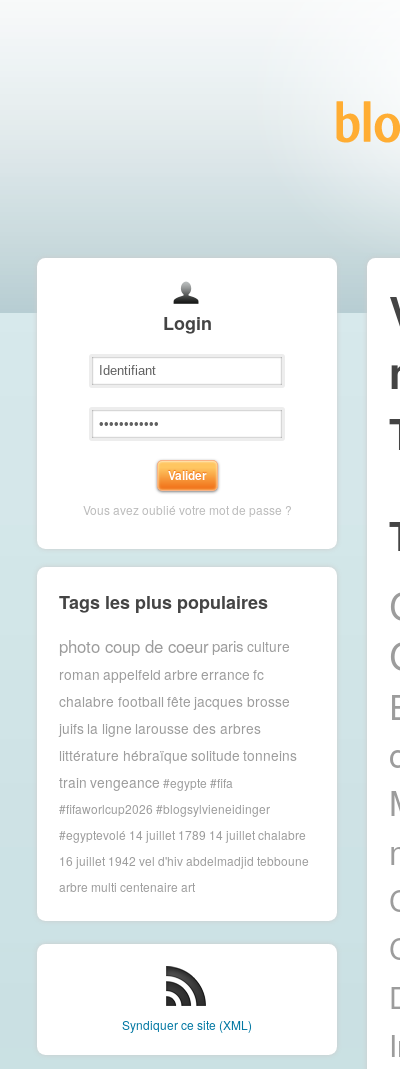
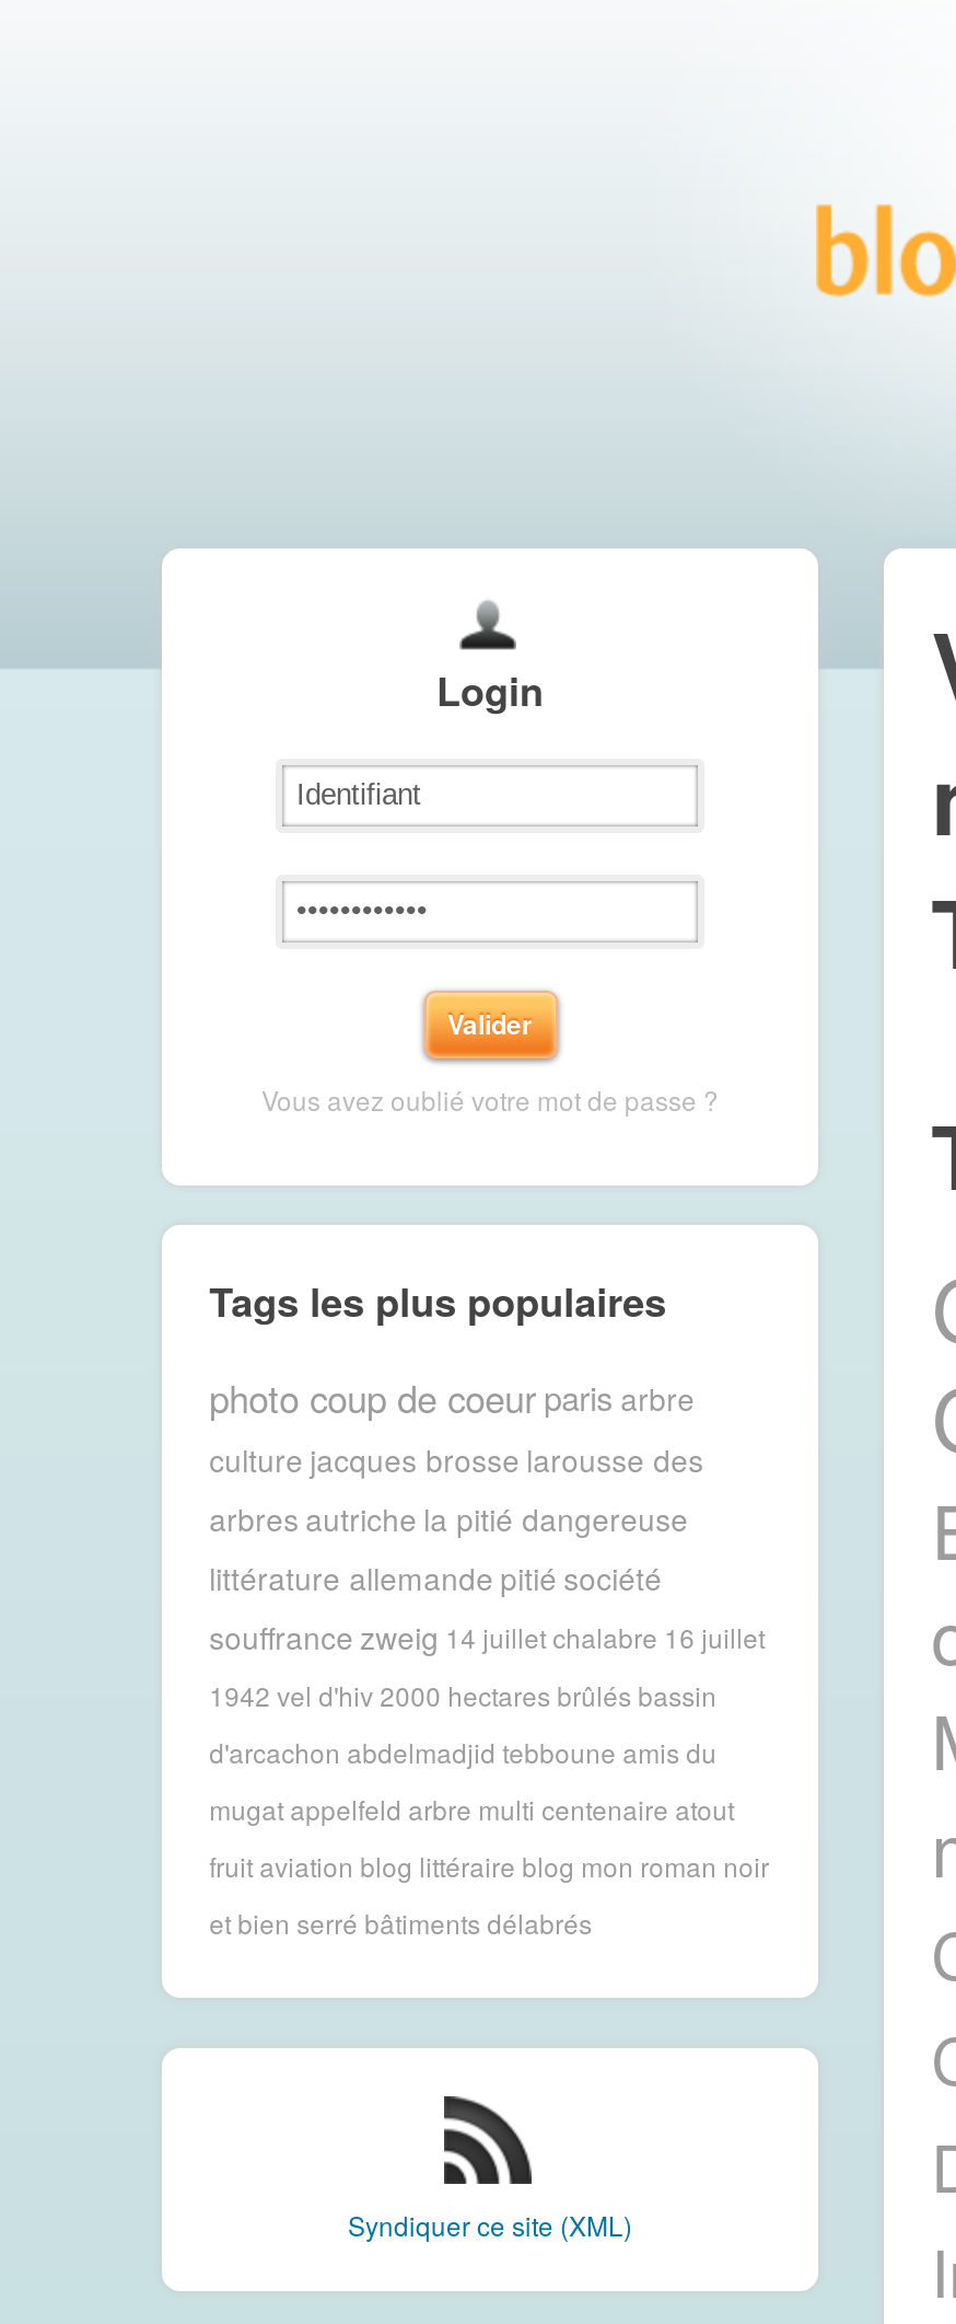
- photo coup de coeur paris culture
- roman appelfeld arbre errance fc
- chalabre football fête jacques brosse
- juifs la ligne larousse des arbres
- littérature hébraïque solitude tonneins
- train vengeance #egypte #fifa
- #fifaworlcup2026 #blogsylvieneidinger
- #egyptevolé 14 juillet 1789 14 juillet chalabre
- 16 juillet 1942 vel d'hiv abdelmadjid tebboune
- arbre multi centenaire art
+ photo coup de coeur paris arbre
+ culture jacques brosse larousse des
+ arbres autriche la pitié dangereuse
+ littérature allemande pitié société
+ souffrance zweig 14 juillet chalabre 16 juillet
+ 1942 vel d'hiv 2000 hectares brûlés bassin
+ d'arcachon abdelmadjid tebboune amis du
+ mugat appelfeld arbre multi centenaire atout
+ fruit aviation blog littéraire blog mon roman noir
+ et bien serré bâtiments délabrés
